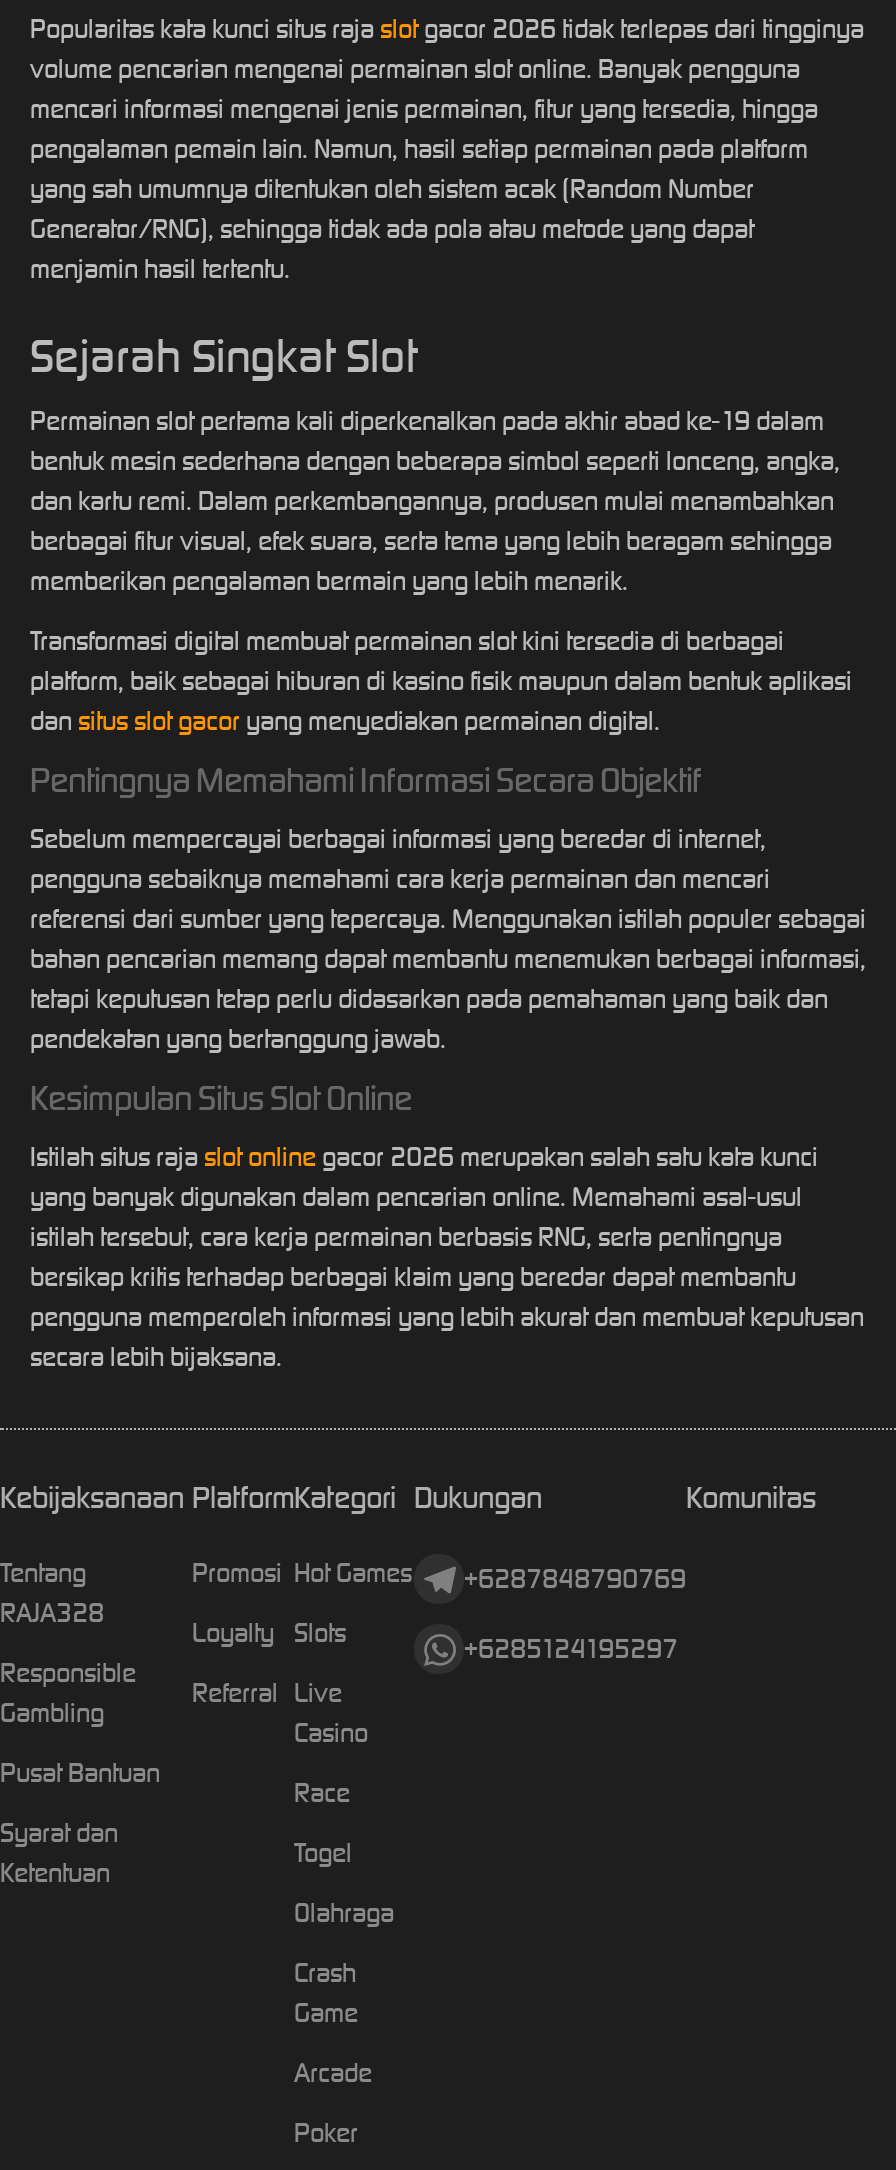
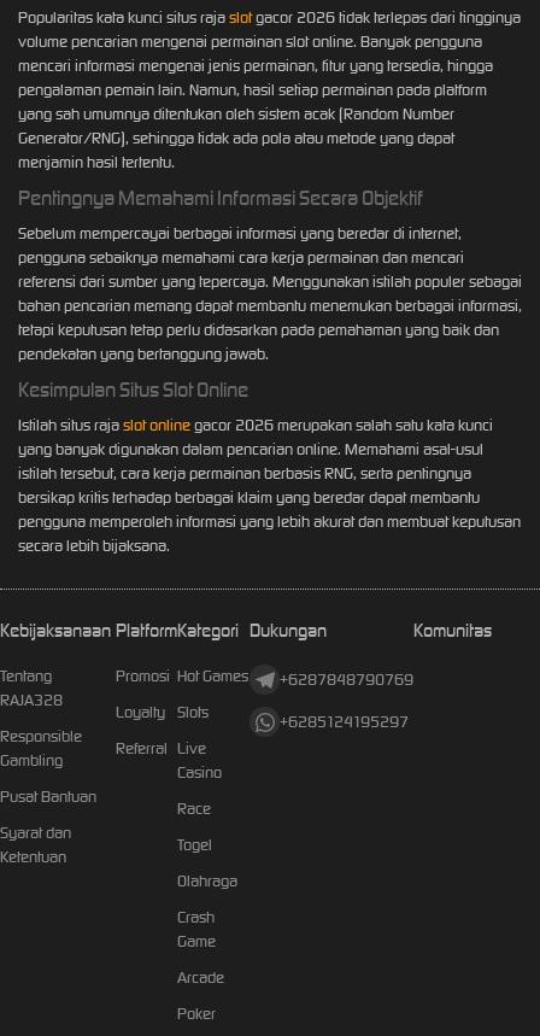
- Sejarah Singkat Slot
- Permainan slot pertama kali diperkenalkan pada akhir abad ke-19 dalam
- bentuk mesin sederhana dengan beberapa simbol seperti lonceng, angka,
- dan kartu remi. Dalam perkembangannya, produsen mulai menambahkan
- berbagai fitur visual, efek suara, serta tema yang lebih beragam sehingga
- memberikan pengalaman bermain yang lebih menarik.
- Transformasi digital membuat permainan slot kini tersedia di berbagai
- platform, baik sebagai hiburan di kasino fisik maupun dalam bentuk aplikasi
- dan situs slot gacor yang menyediakan permainan digital.
